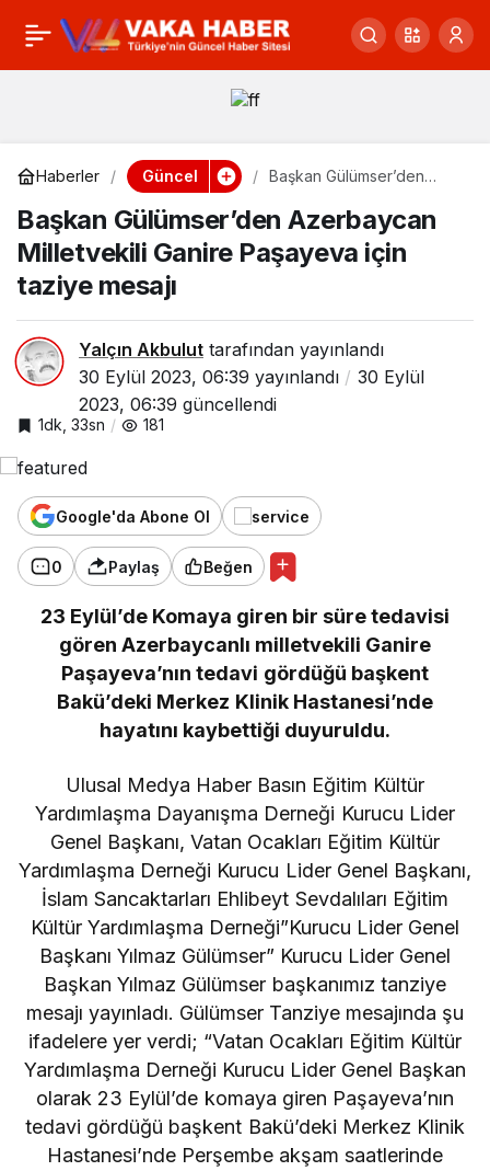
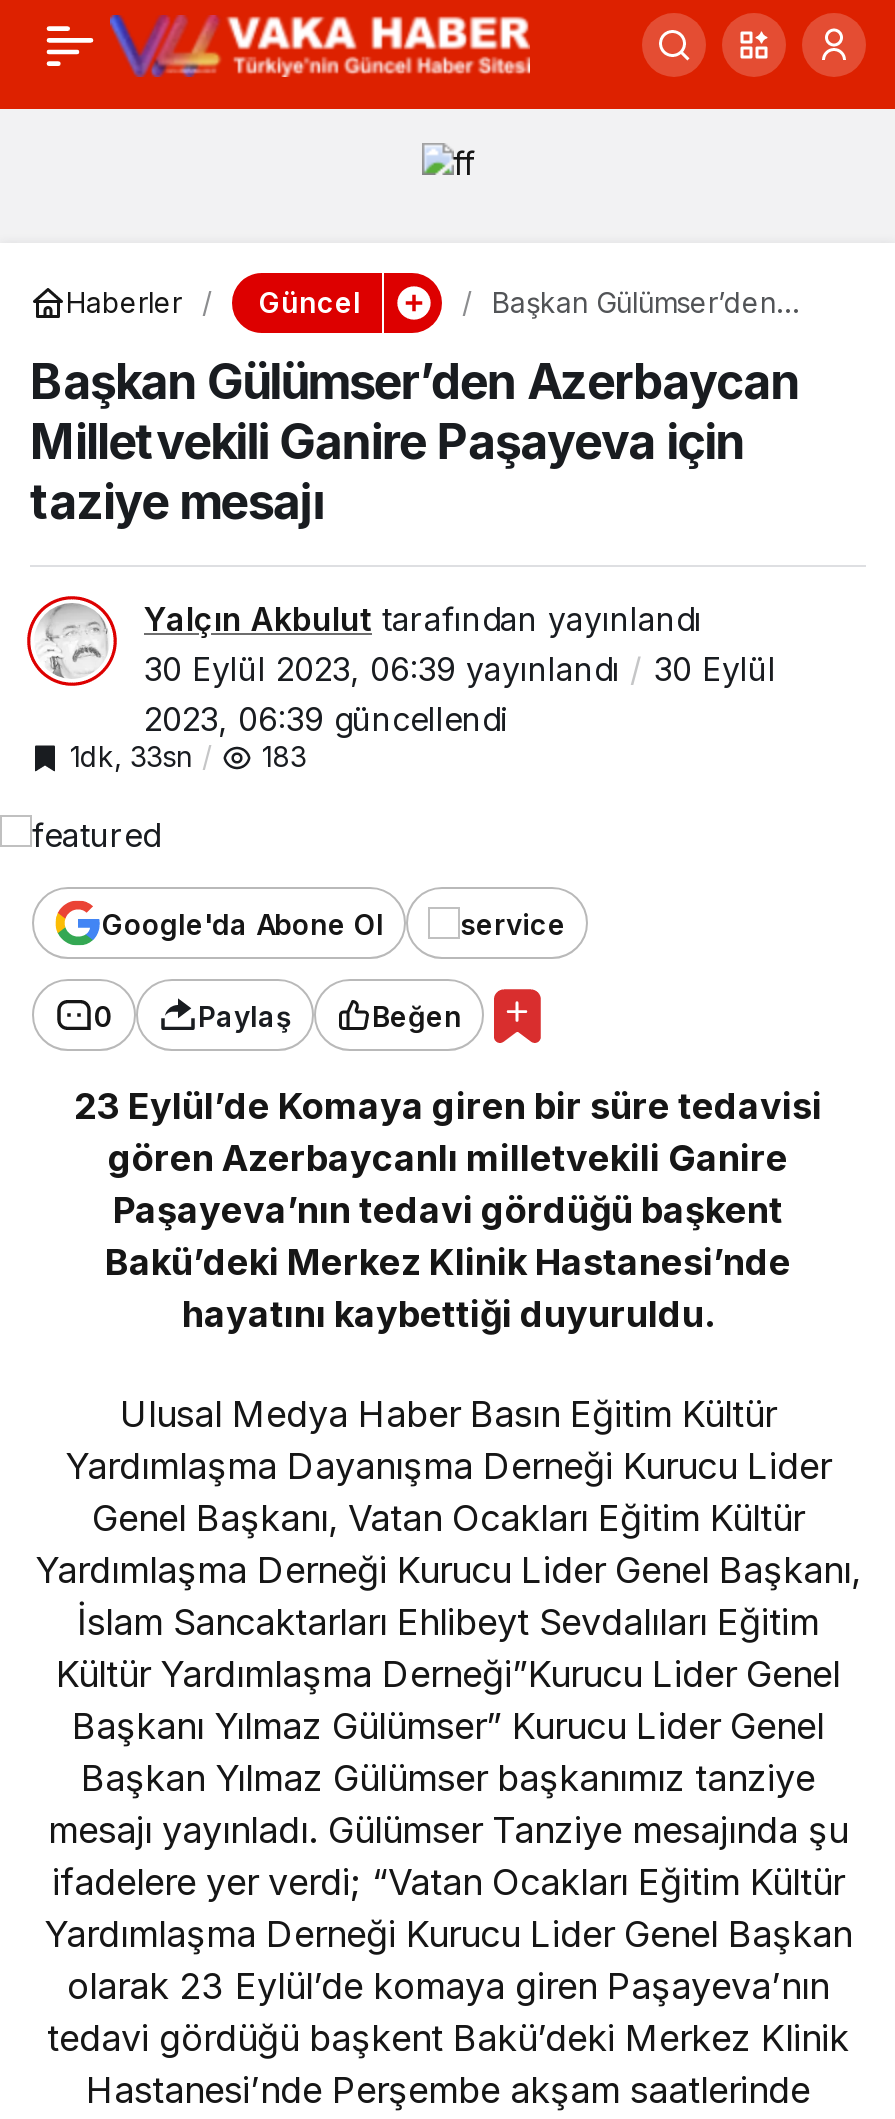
- 181
+ 183
